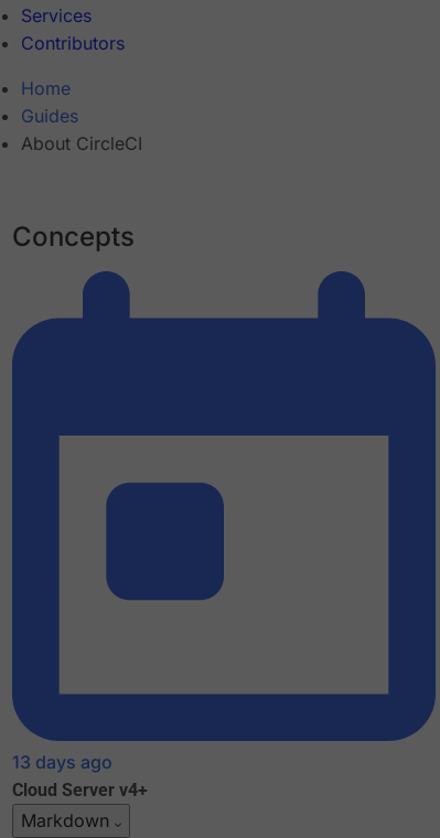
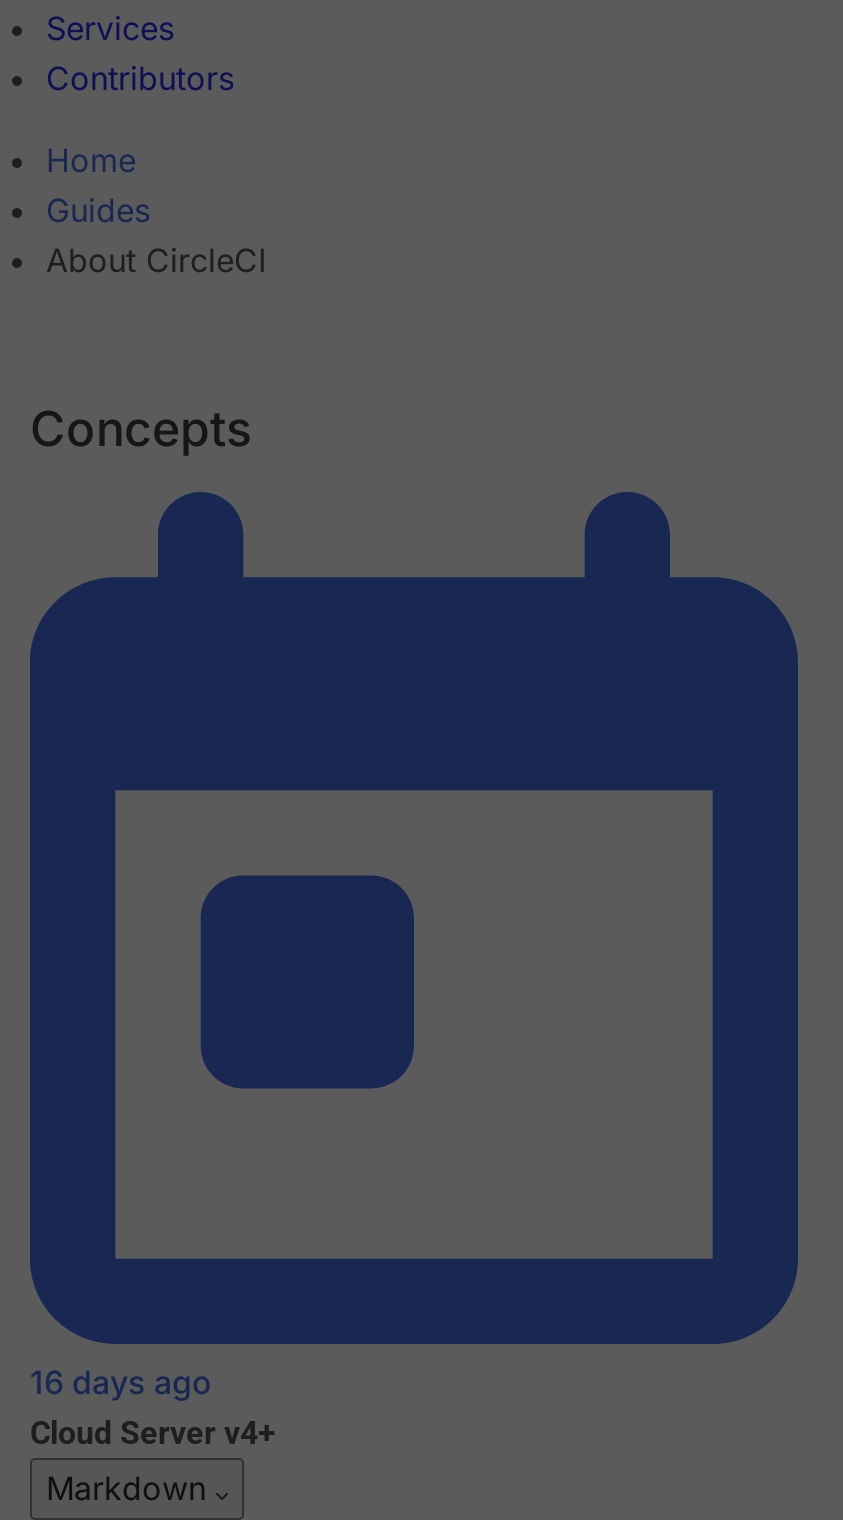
- 13 days ago
+ 16 days ago
